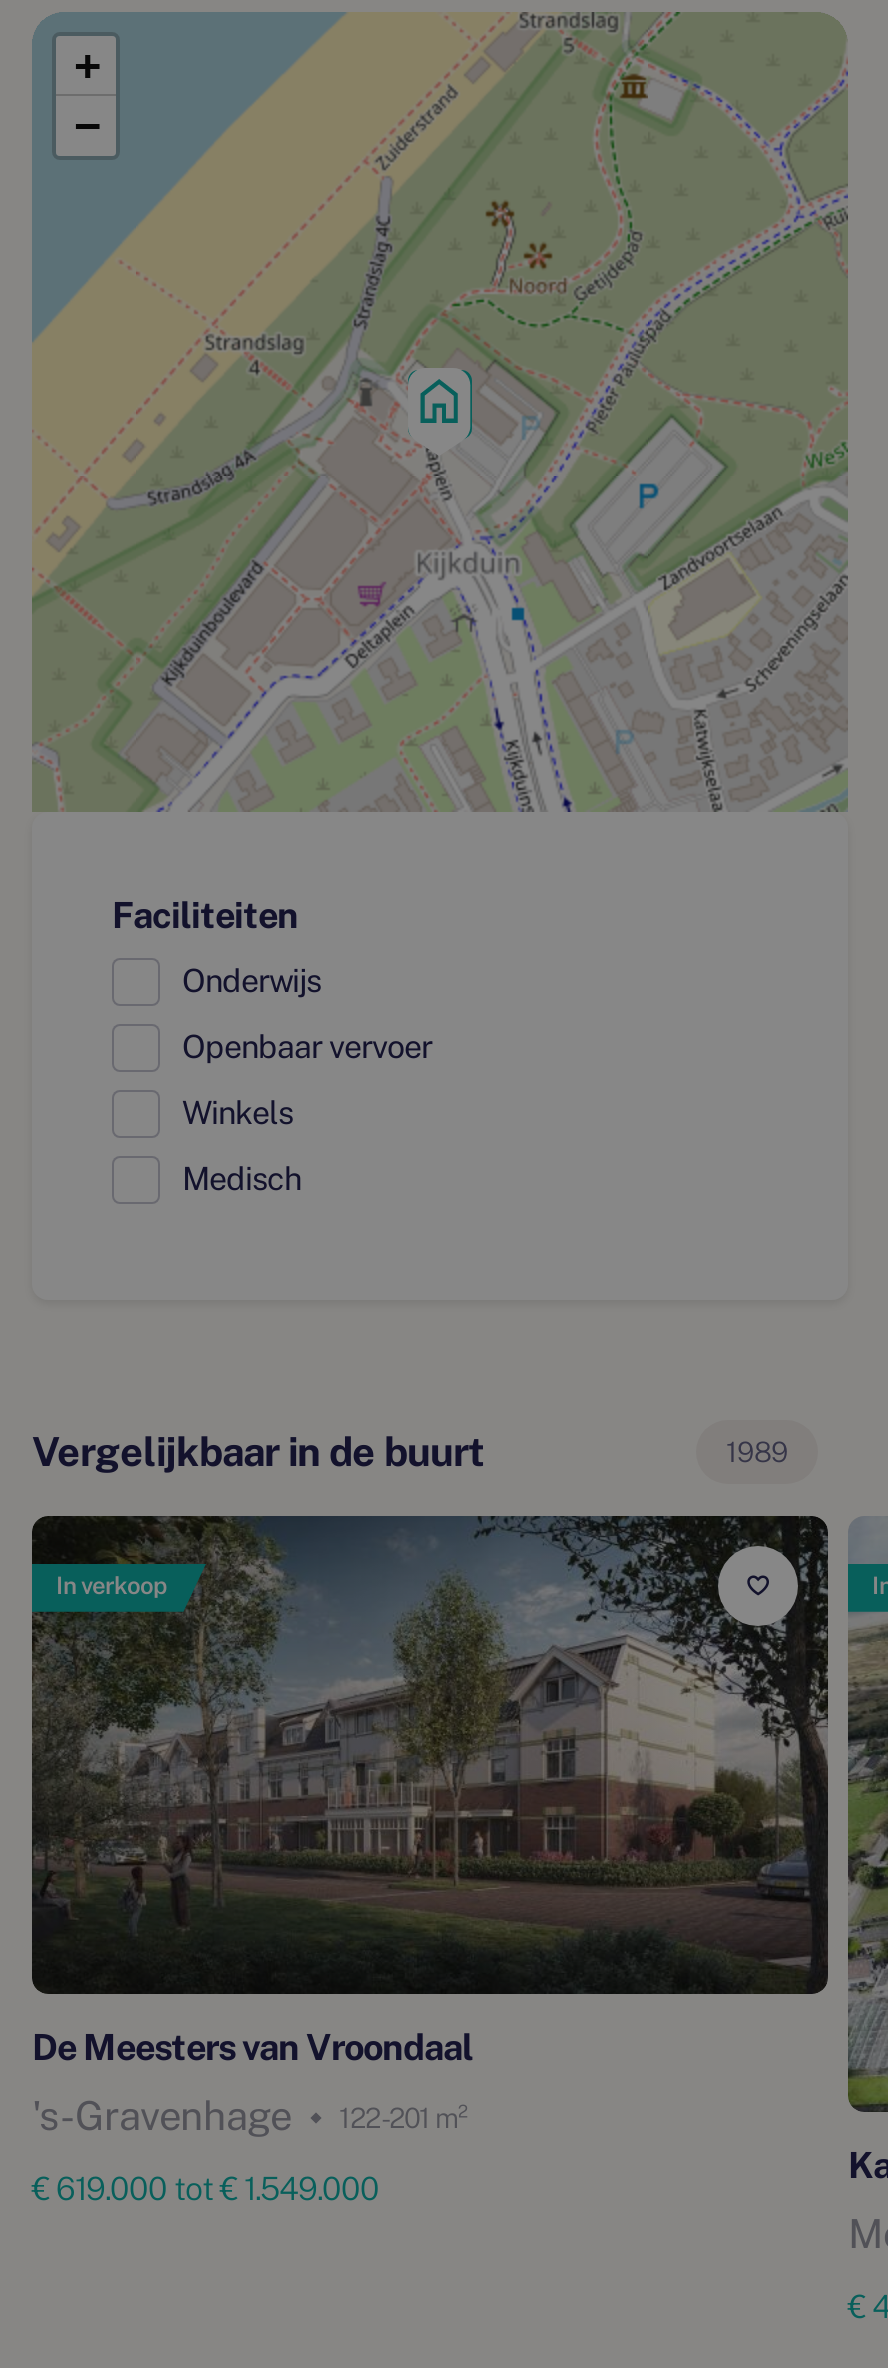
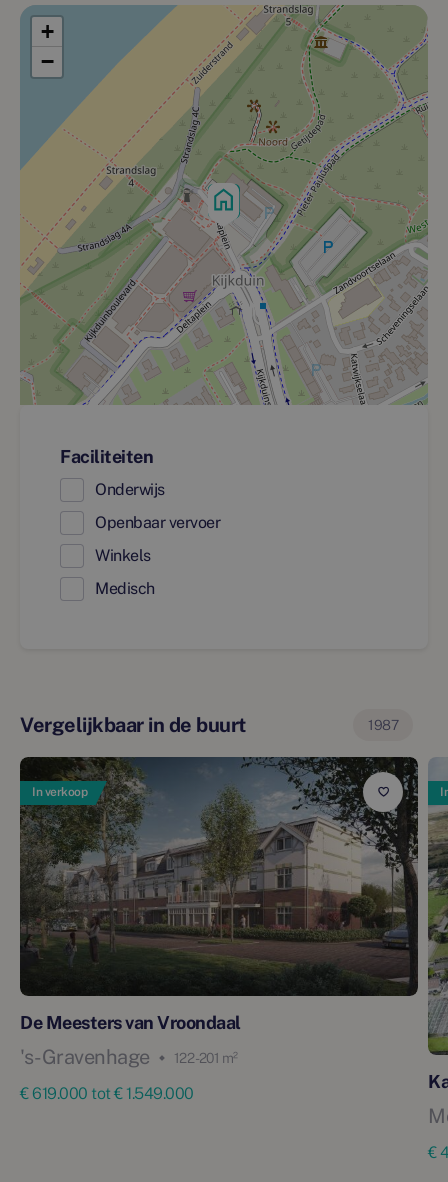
- 1989
+ 1987
